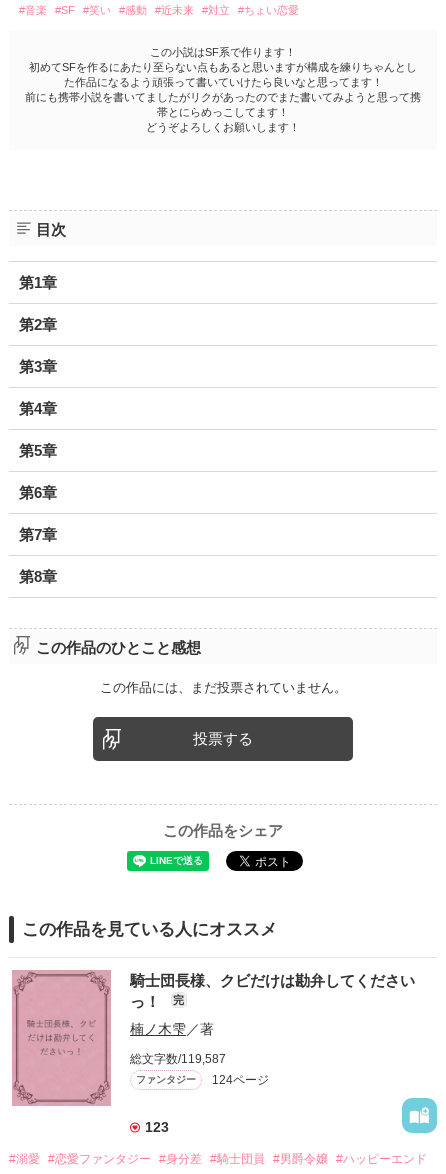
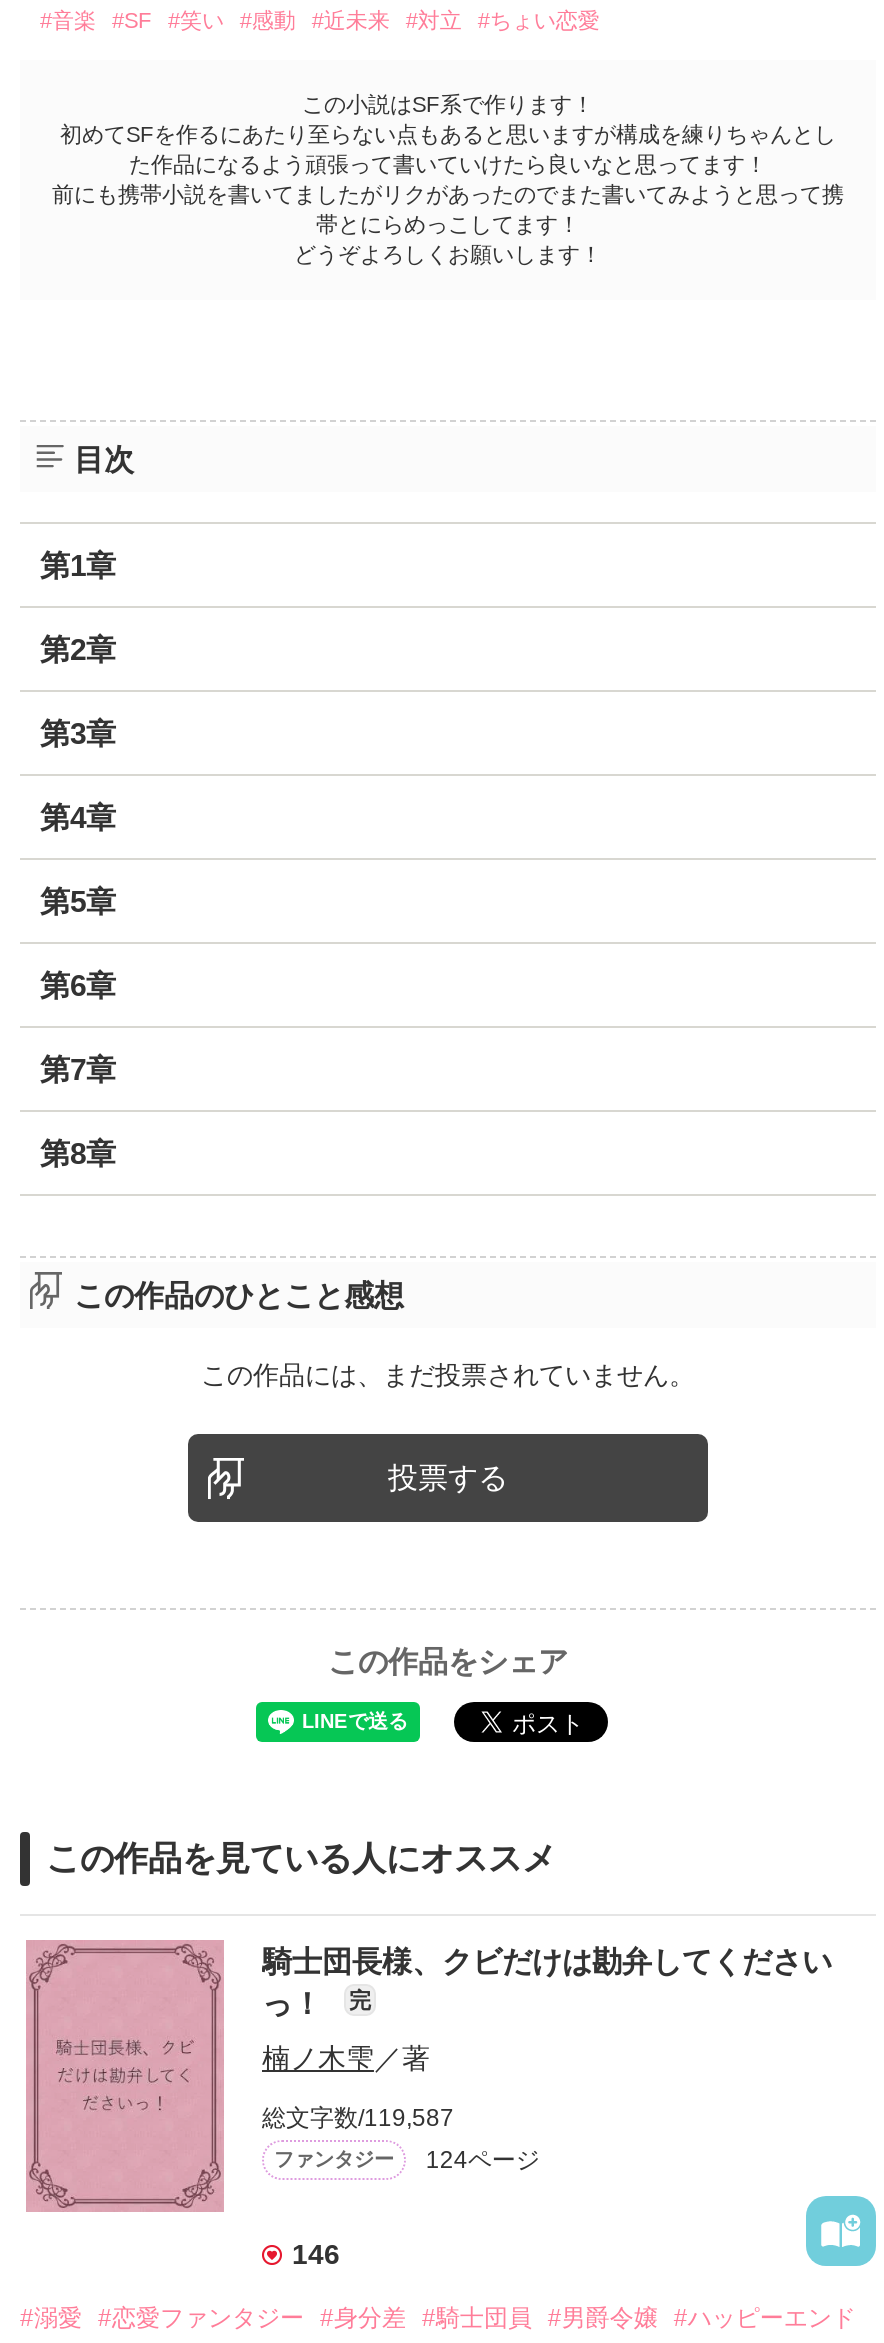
- 123
+ 146
